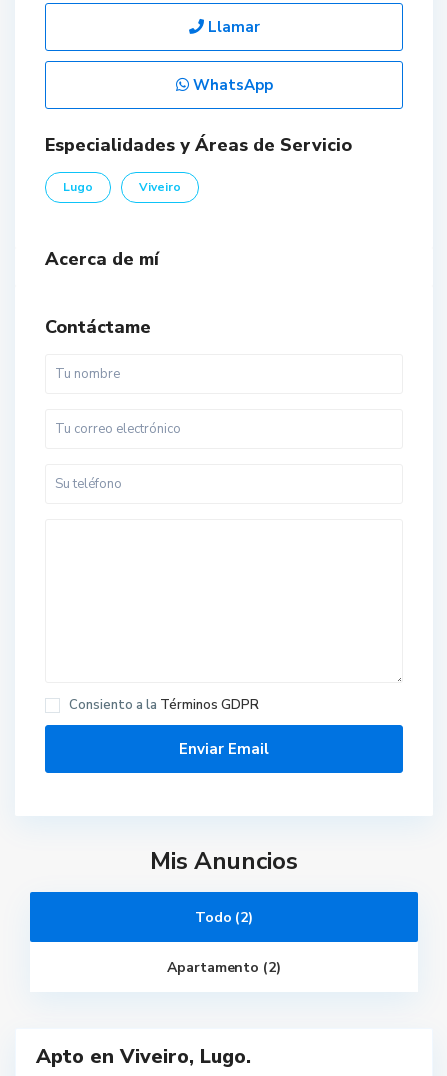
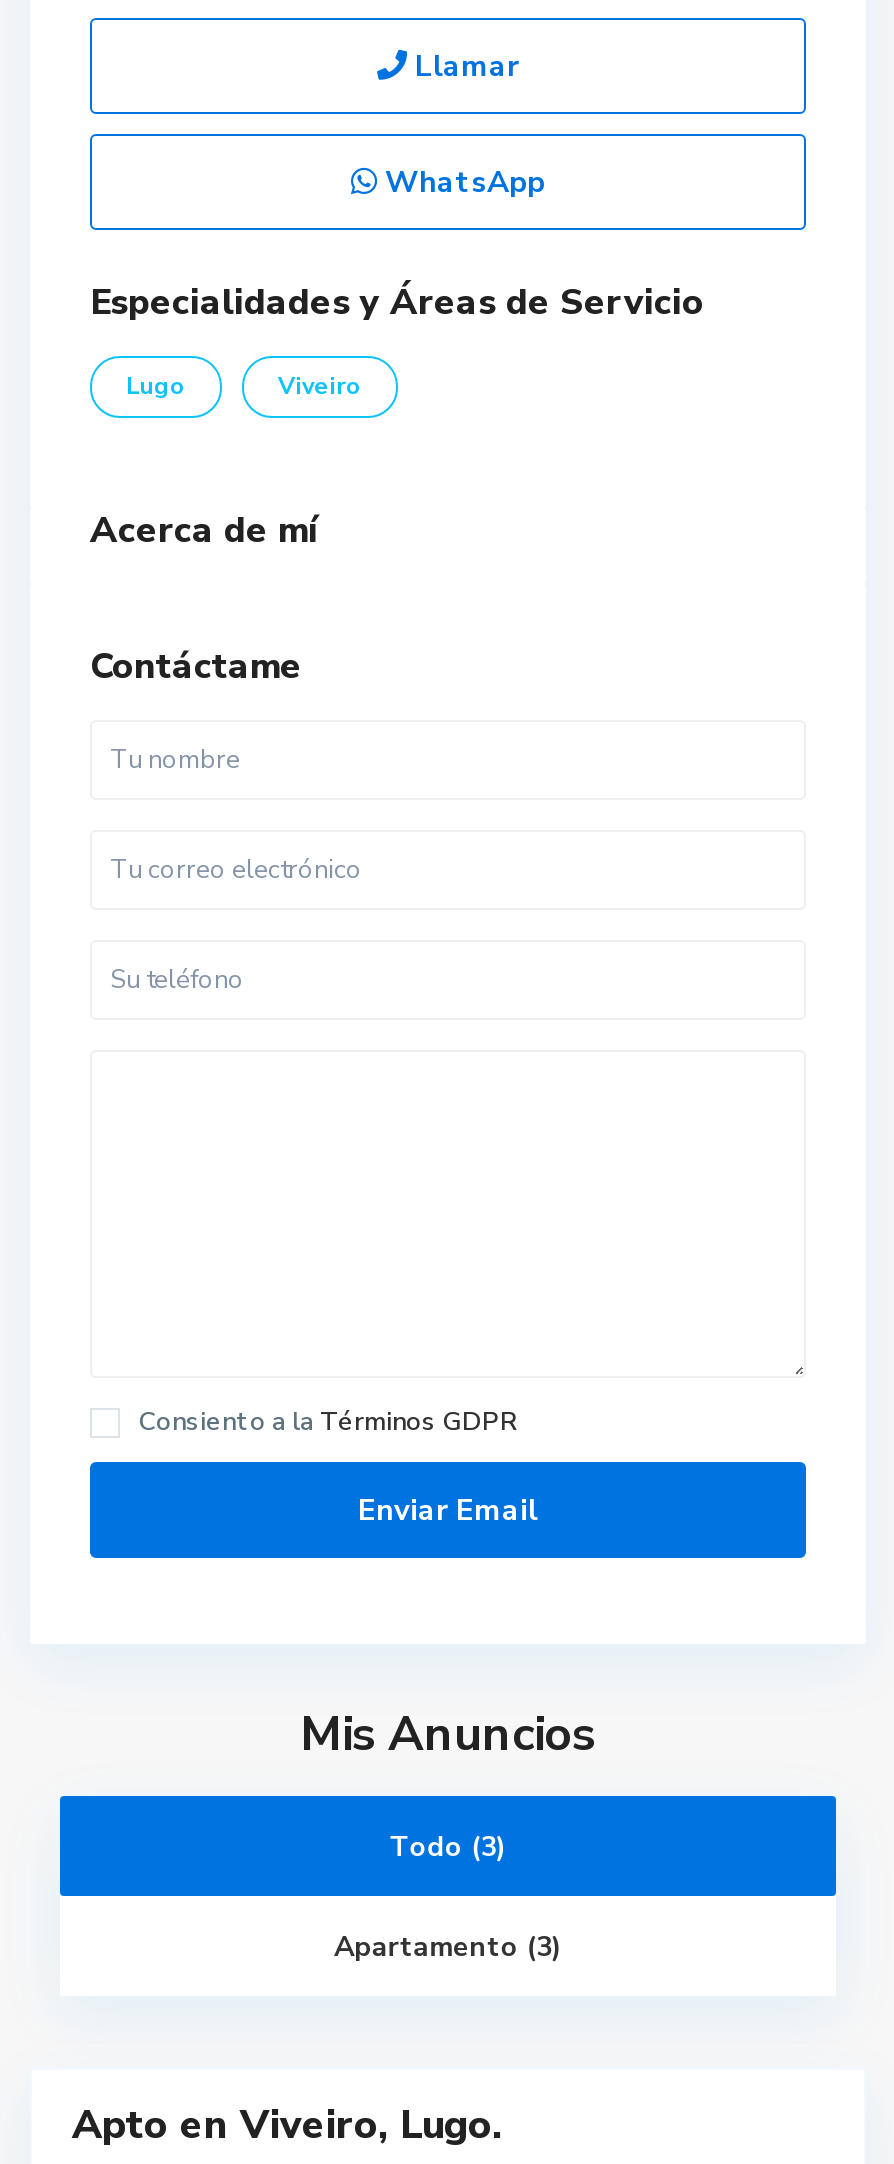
- Todo (2)
+ Todo (3)

- Apartamento (2)
+ Apartamento (3)
